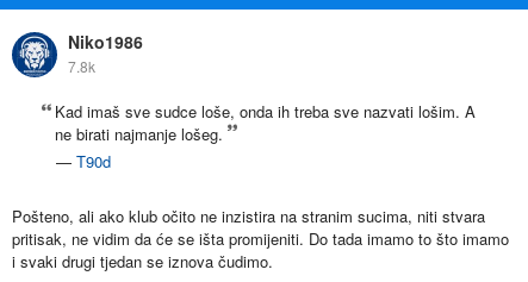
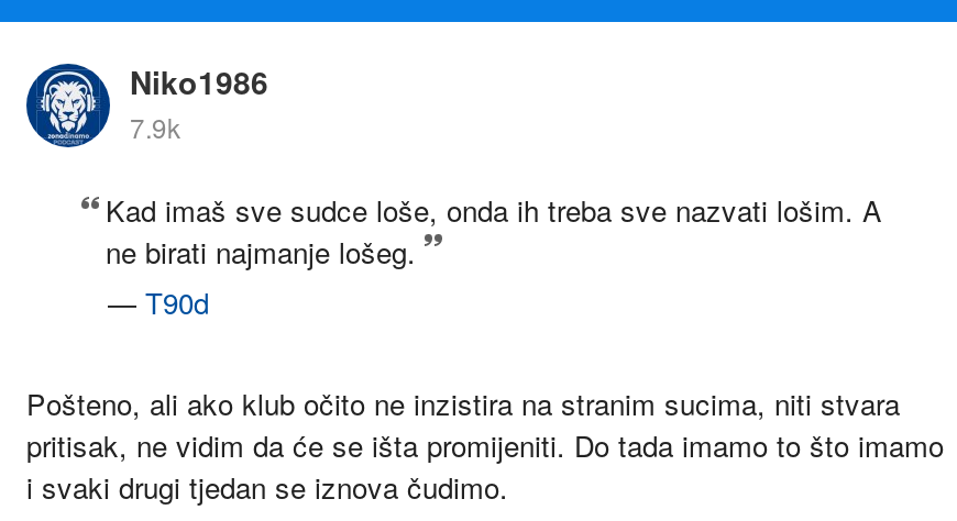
- 7.8k
+ 7.9k
